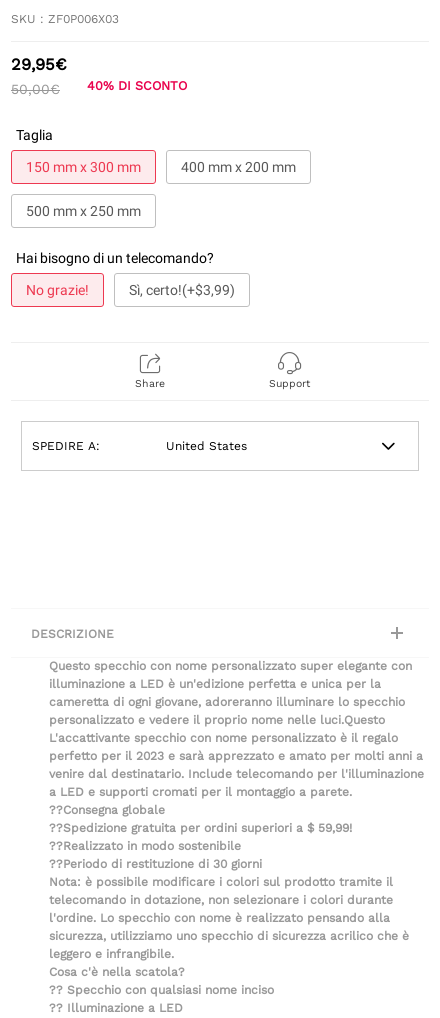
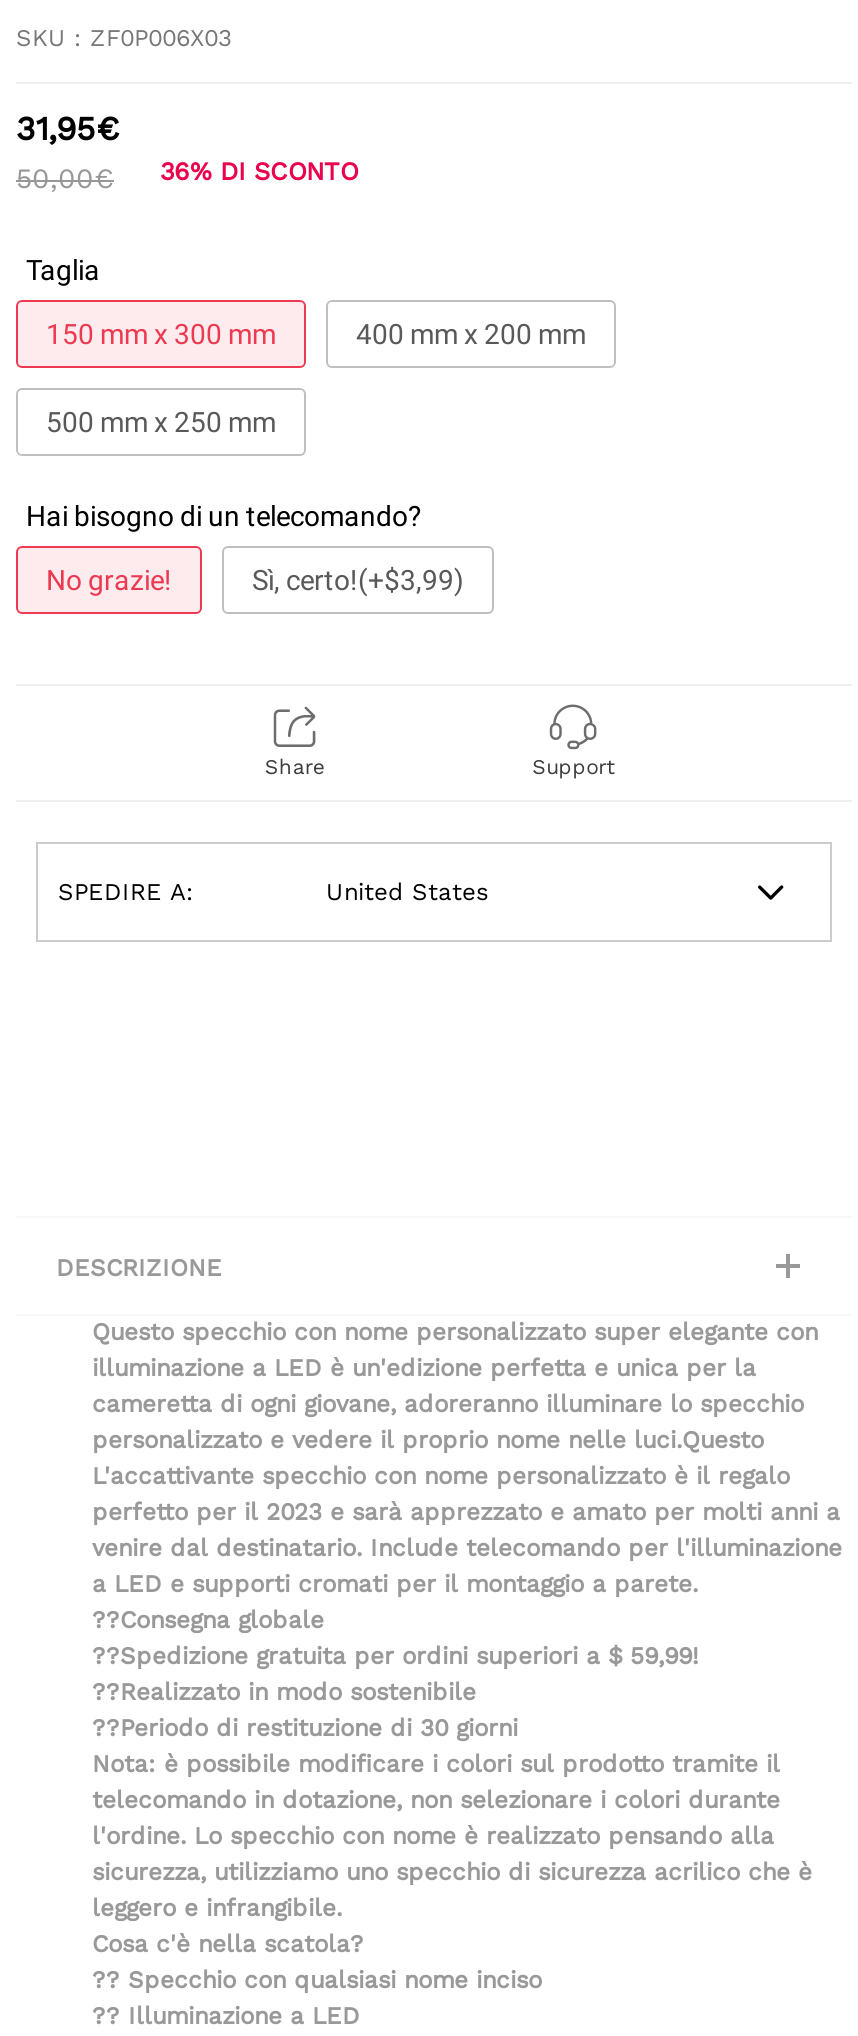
- 29,95€
+ 31,95€

- 40% DI SCONTO
+ 36% DI SCONTO
